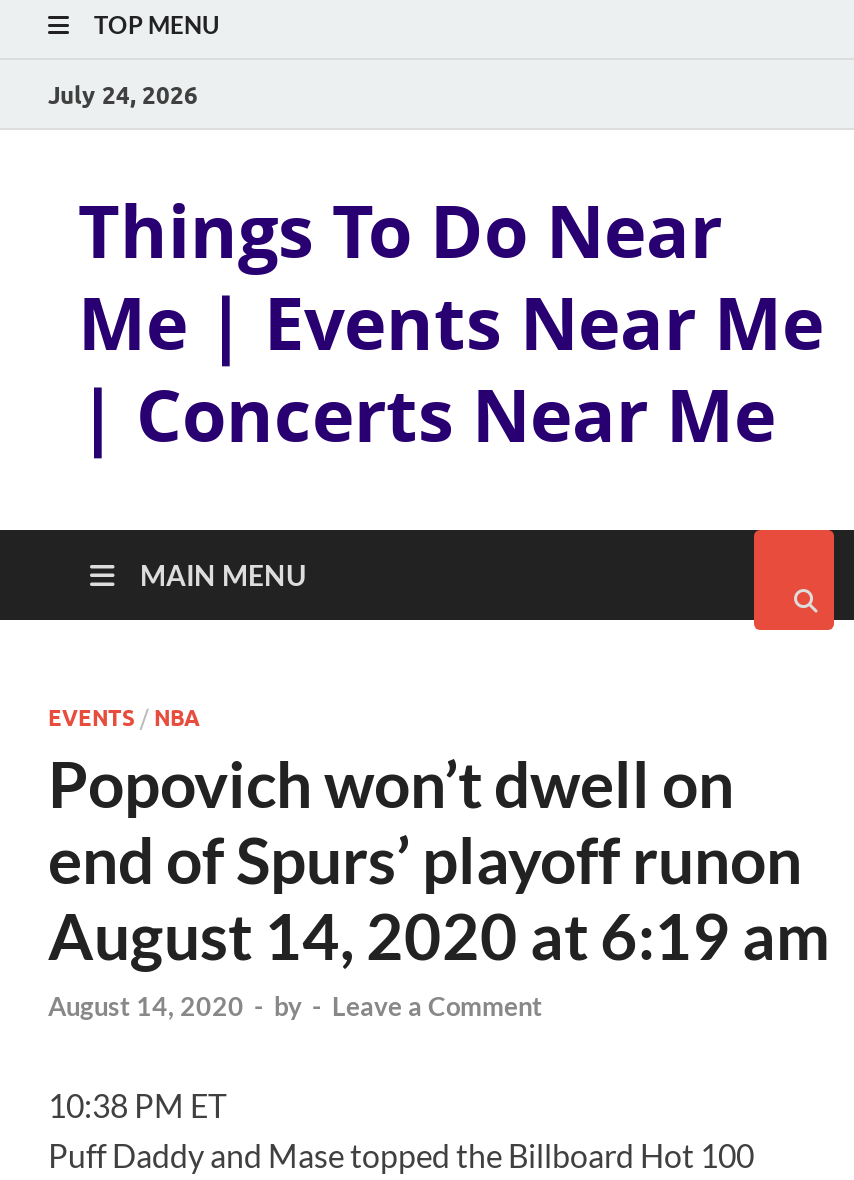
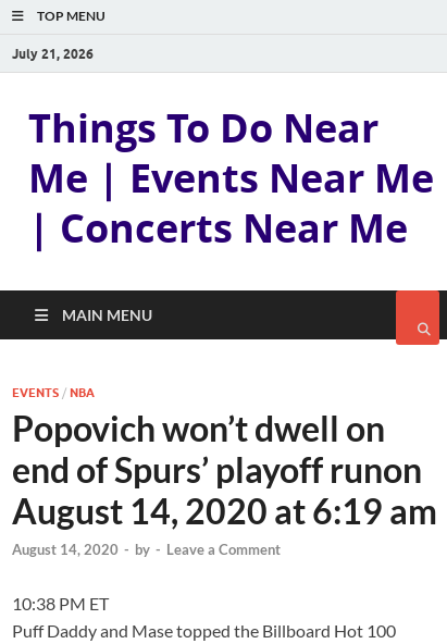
- July 24, 2026
+ July 21, 2026
